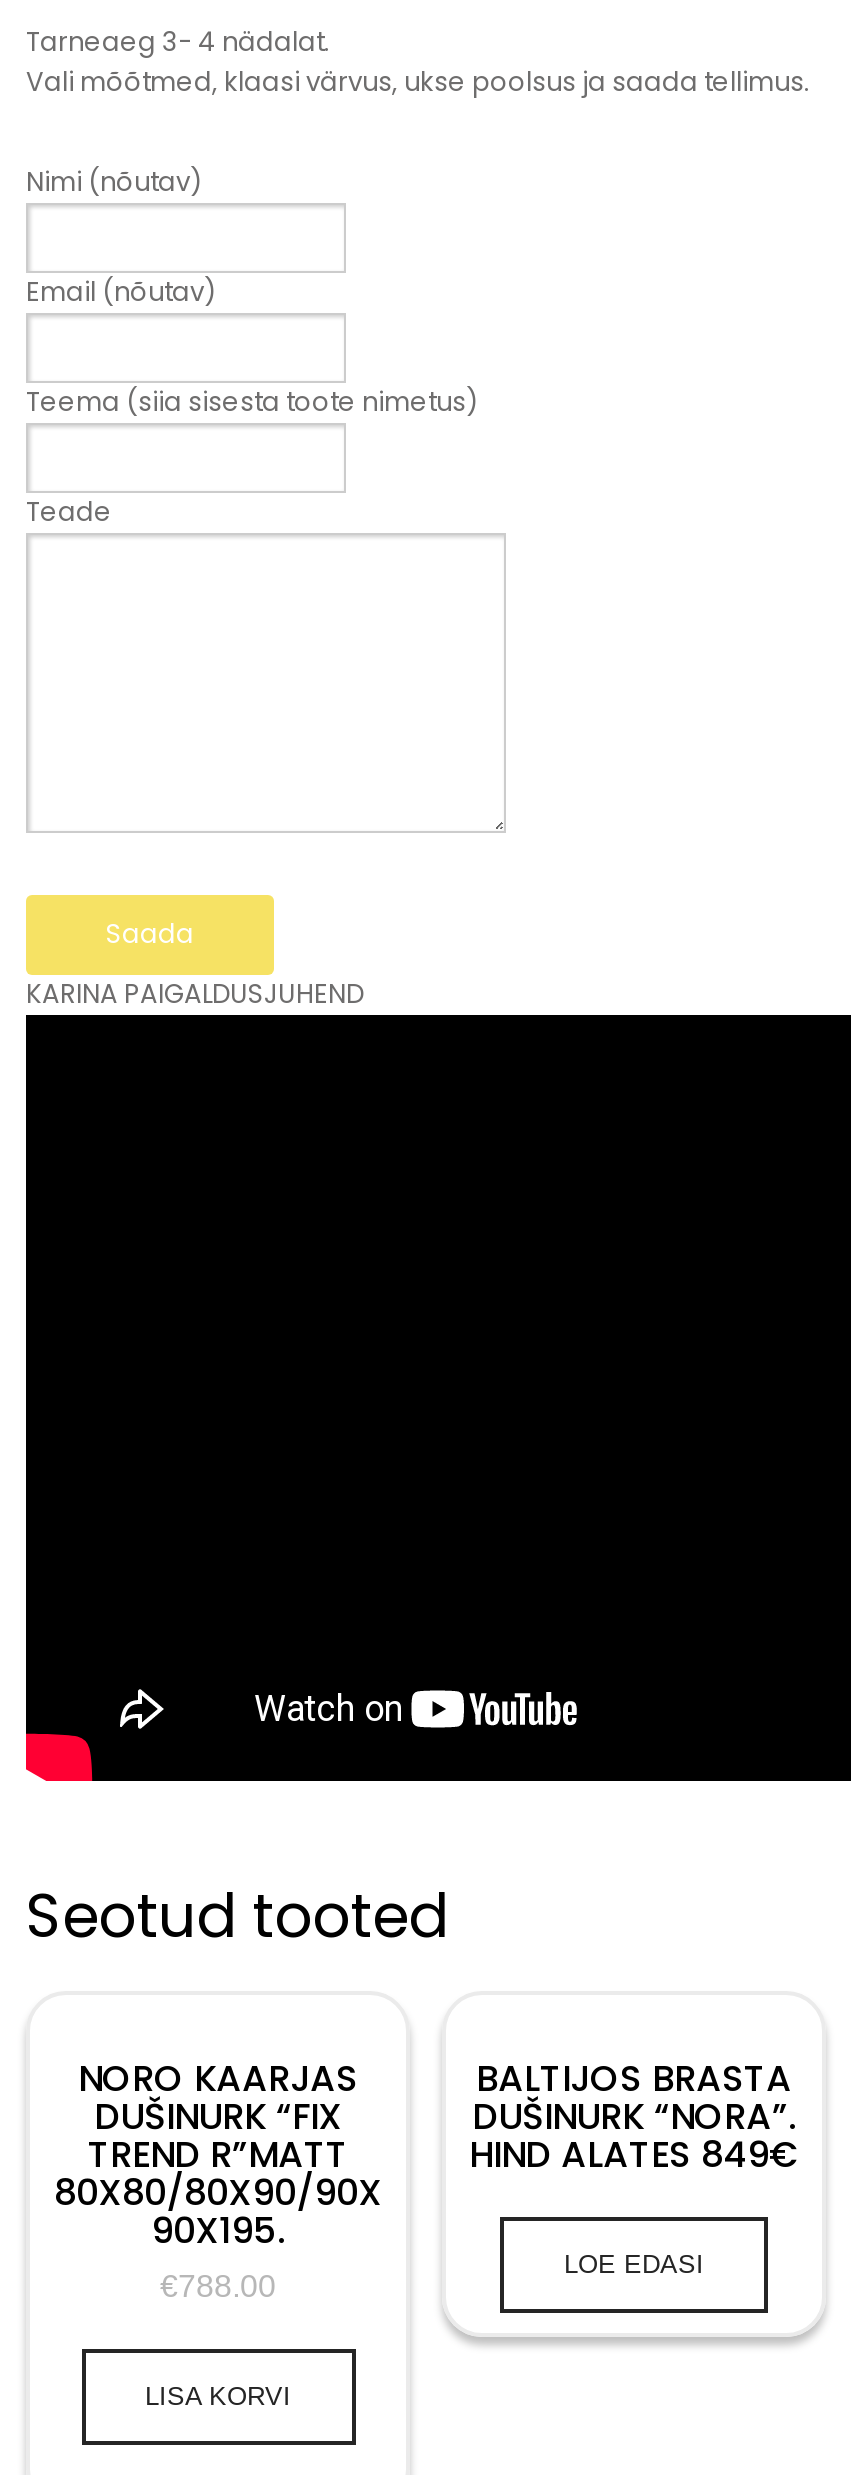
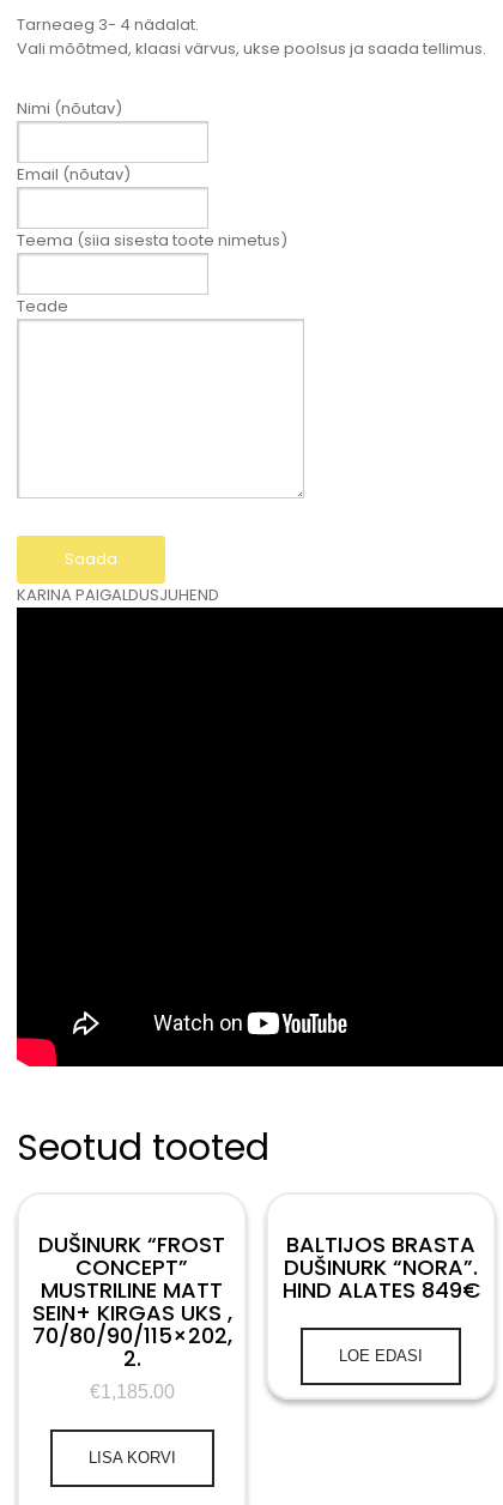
- NORO KAARJAS
- DUŠINURK “FIX
- TREND R”MATT
- 80X80/80X90/90X
- 90X195.
- €788.00
+ DUŠINURK “FROST
+ CONCEPT”
+ MUSTRILINE MATT
+ SEIN+ KIRGAS UKS ,
+ 70/80/90/115×202,
+ 2.
+ €1,185.00
